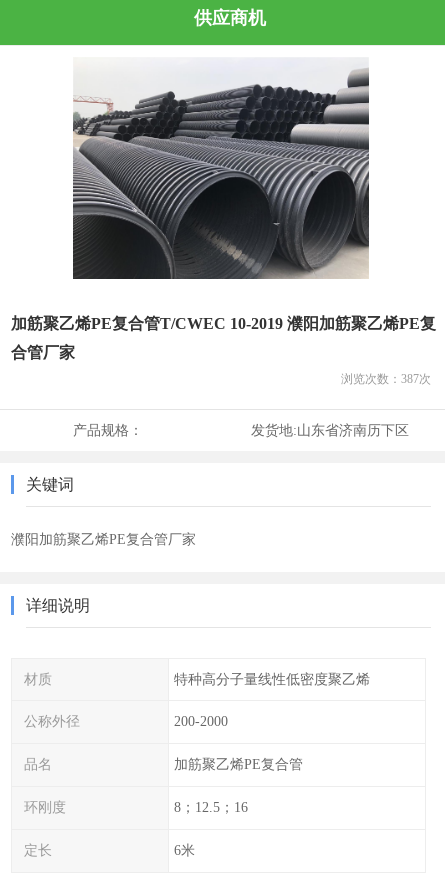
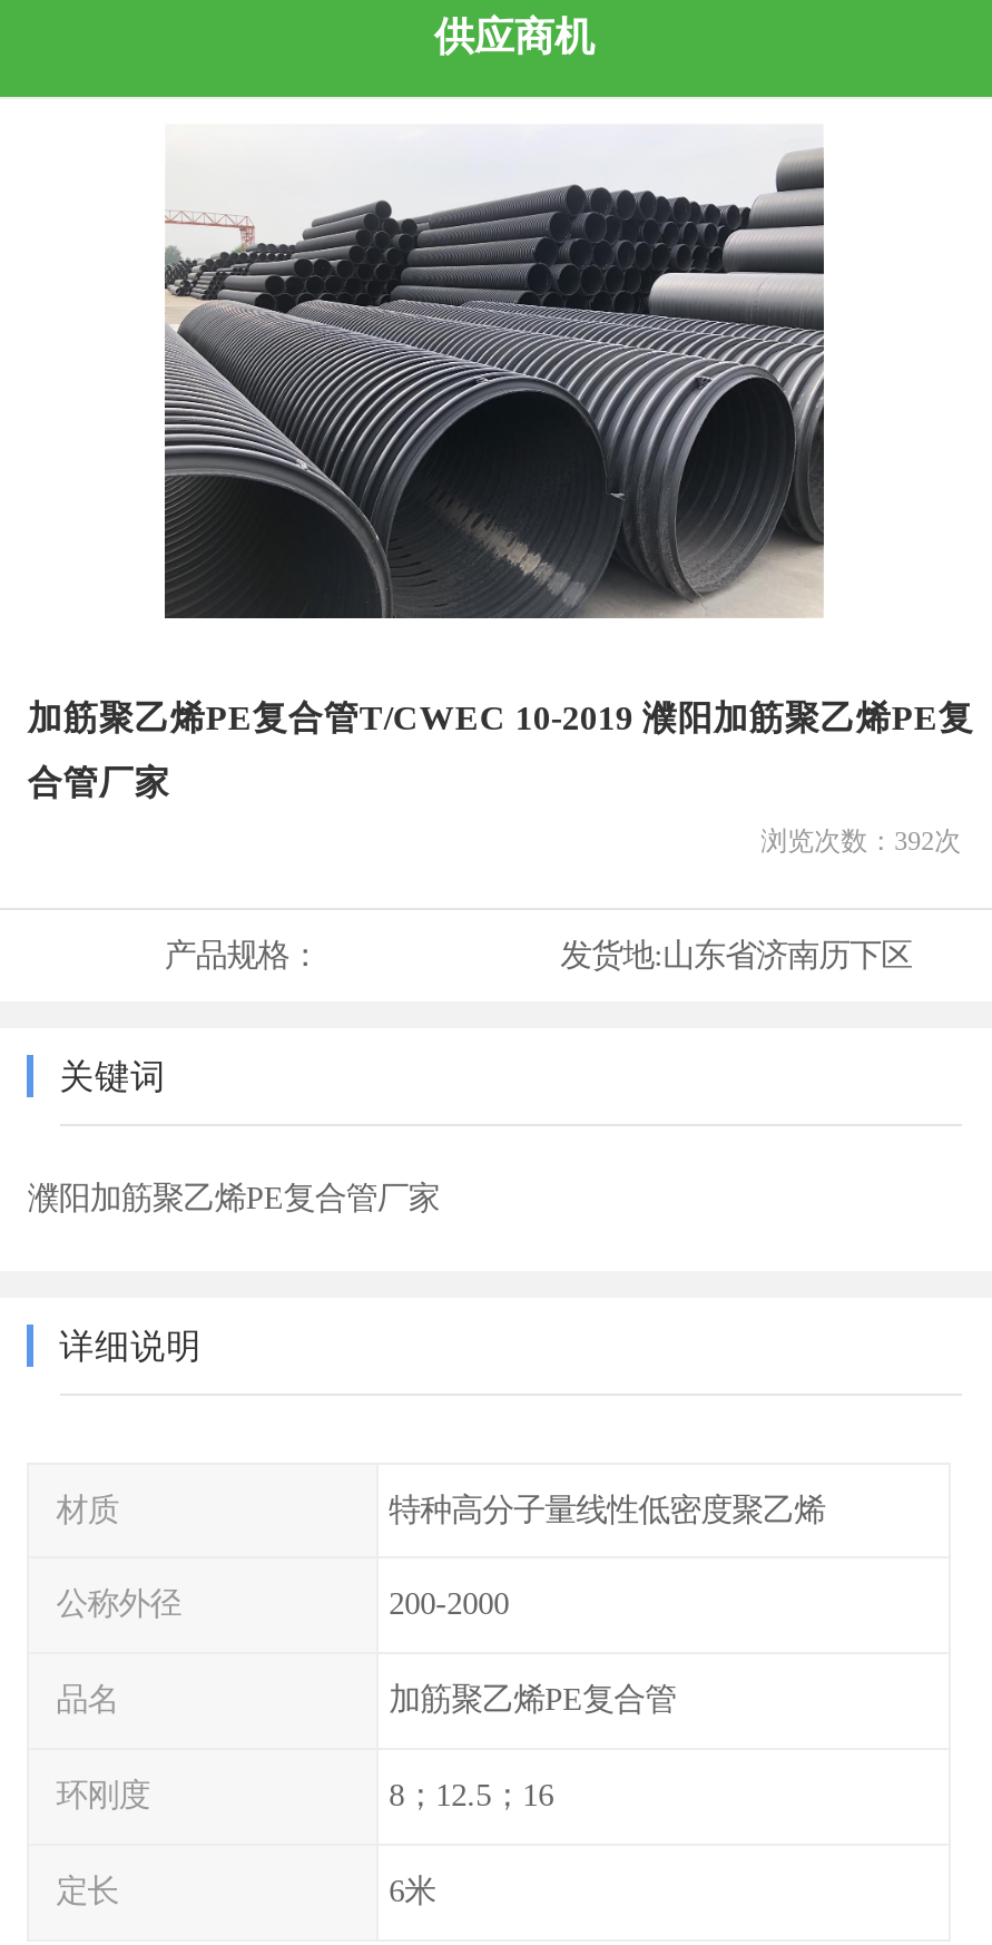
- 浏览次数：387次
+ 浏览次数：392次
